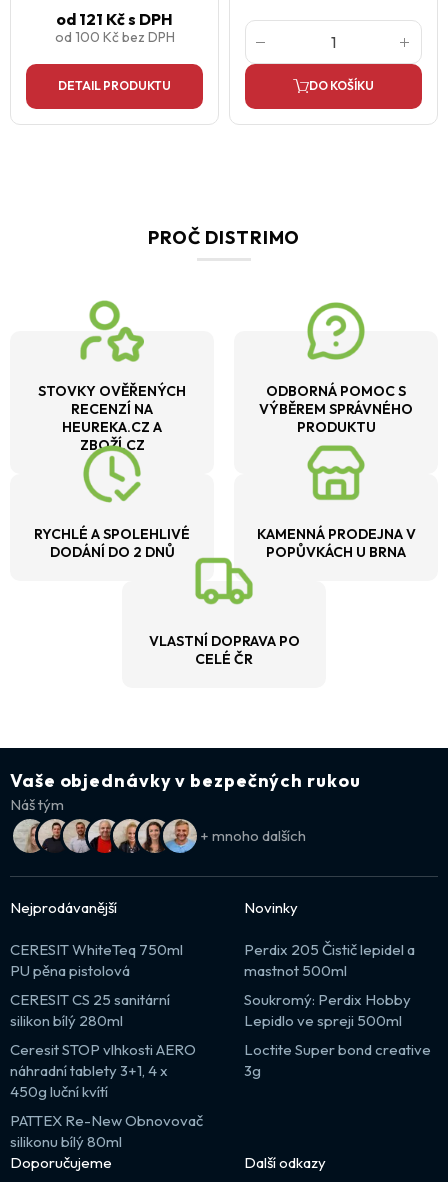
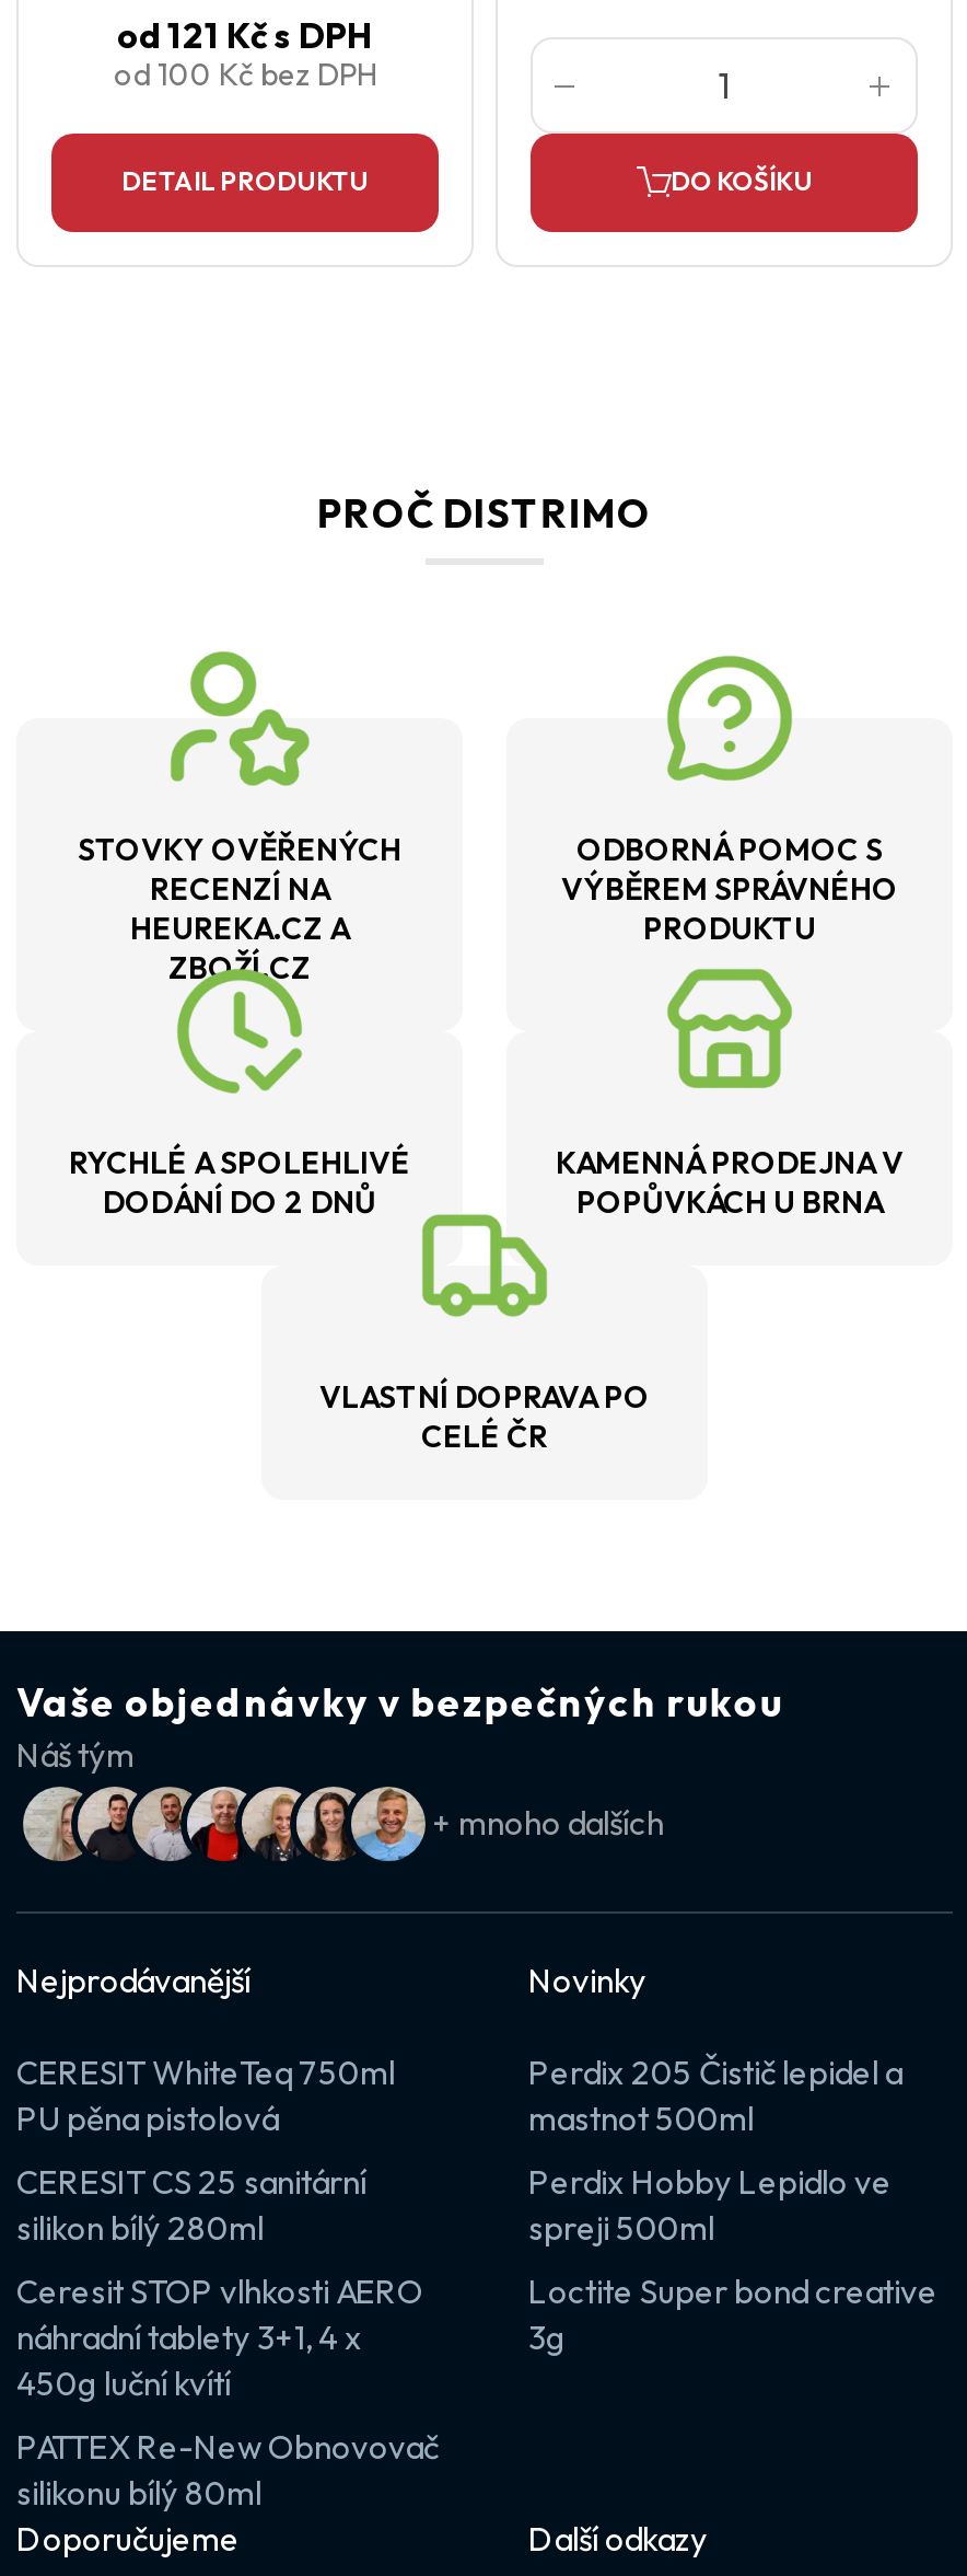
- Soukromý: Perdix Hobby
- Lepidlo ve spreji 500ml
+ Perdix Hobby Lepidlo ve
+ spreji 500ml
